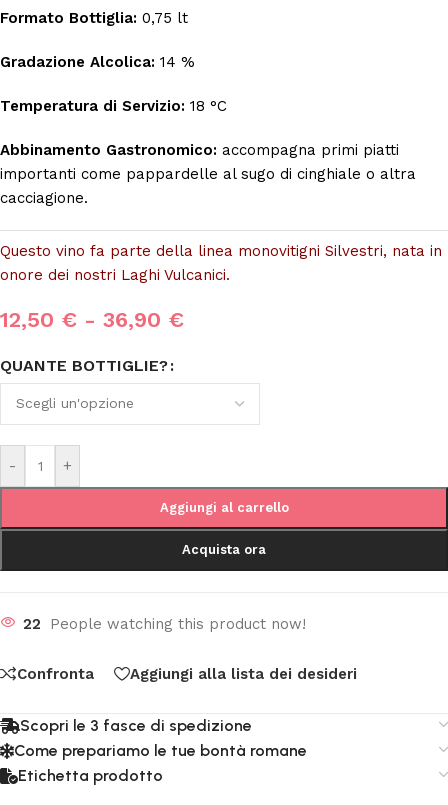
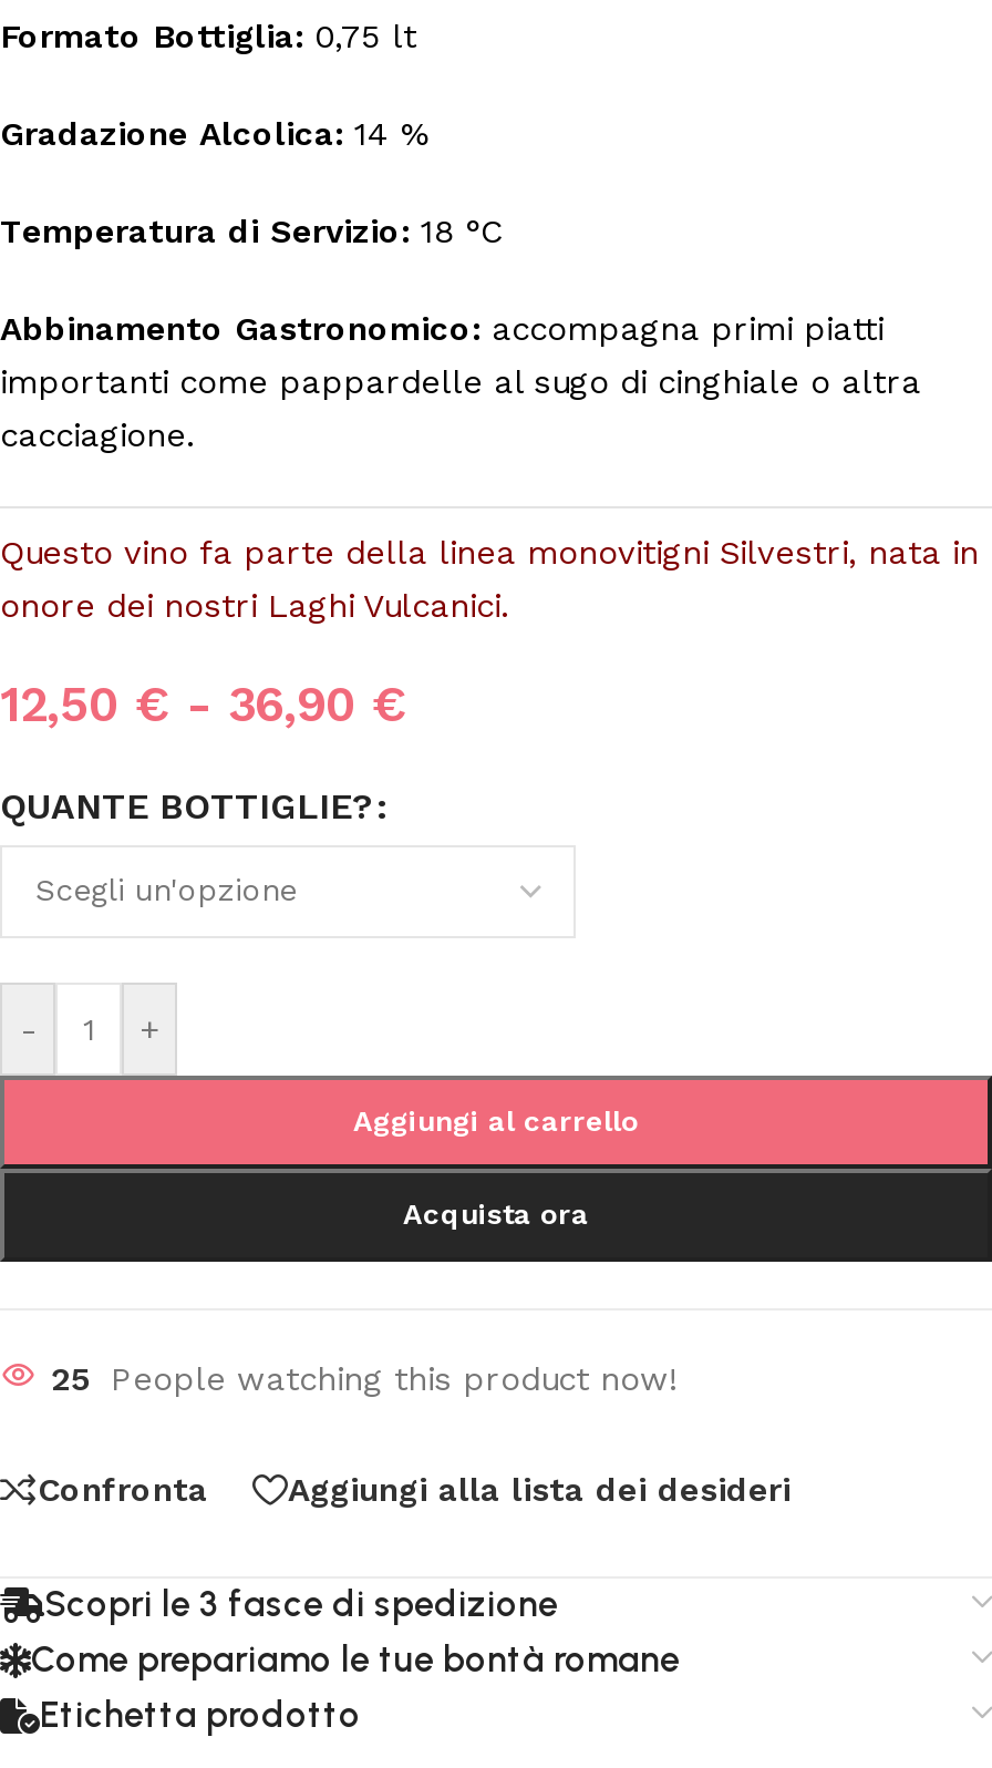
- 22 People watching this product now!
+ 25 People watching this product now!
